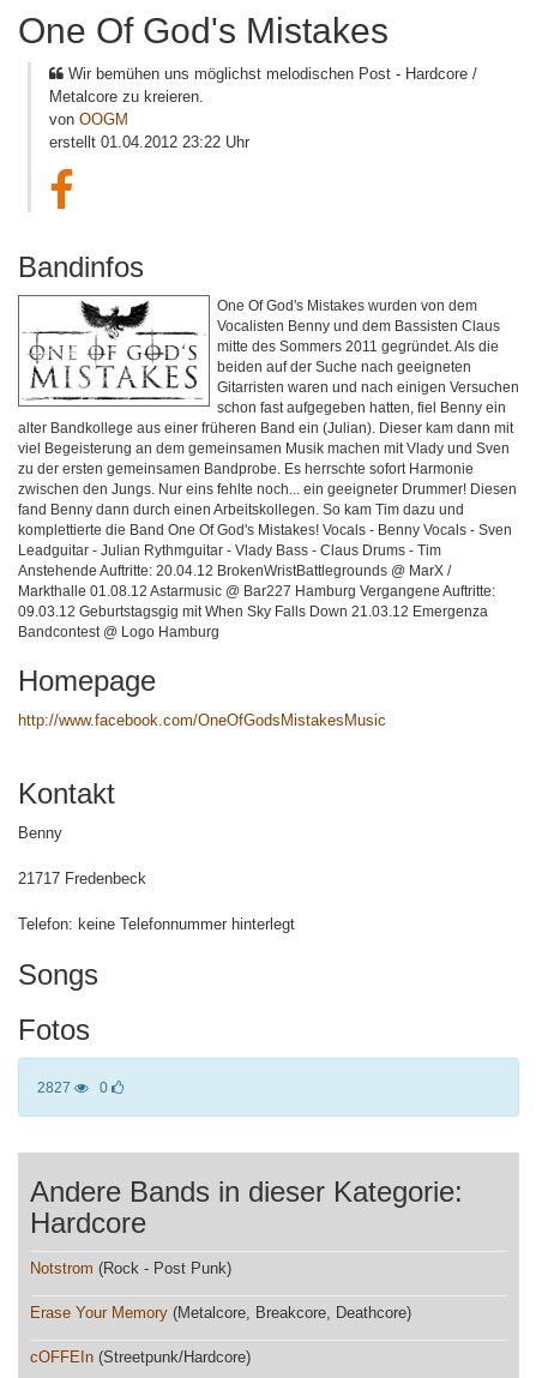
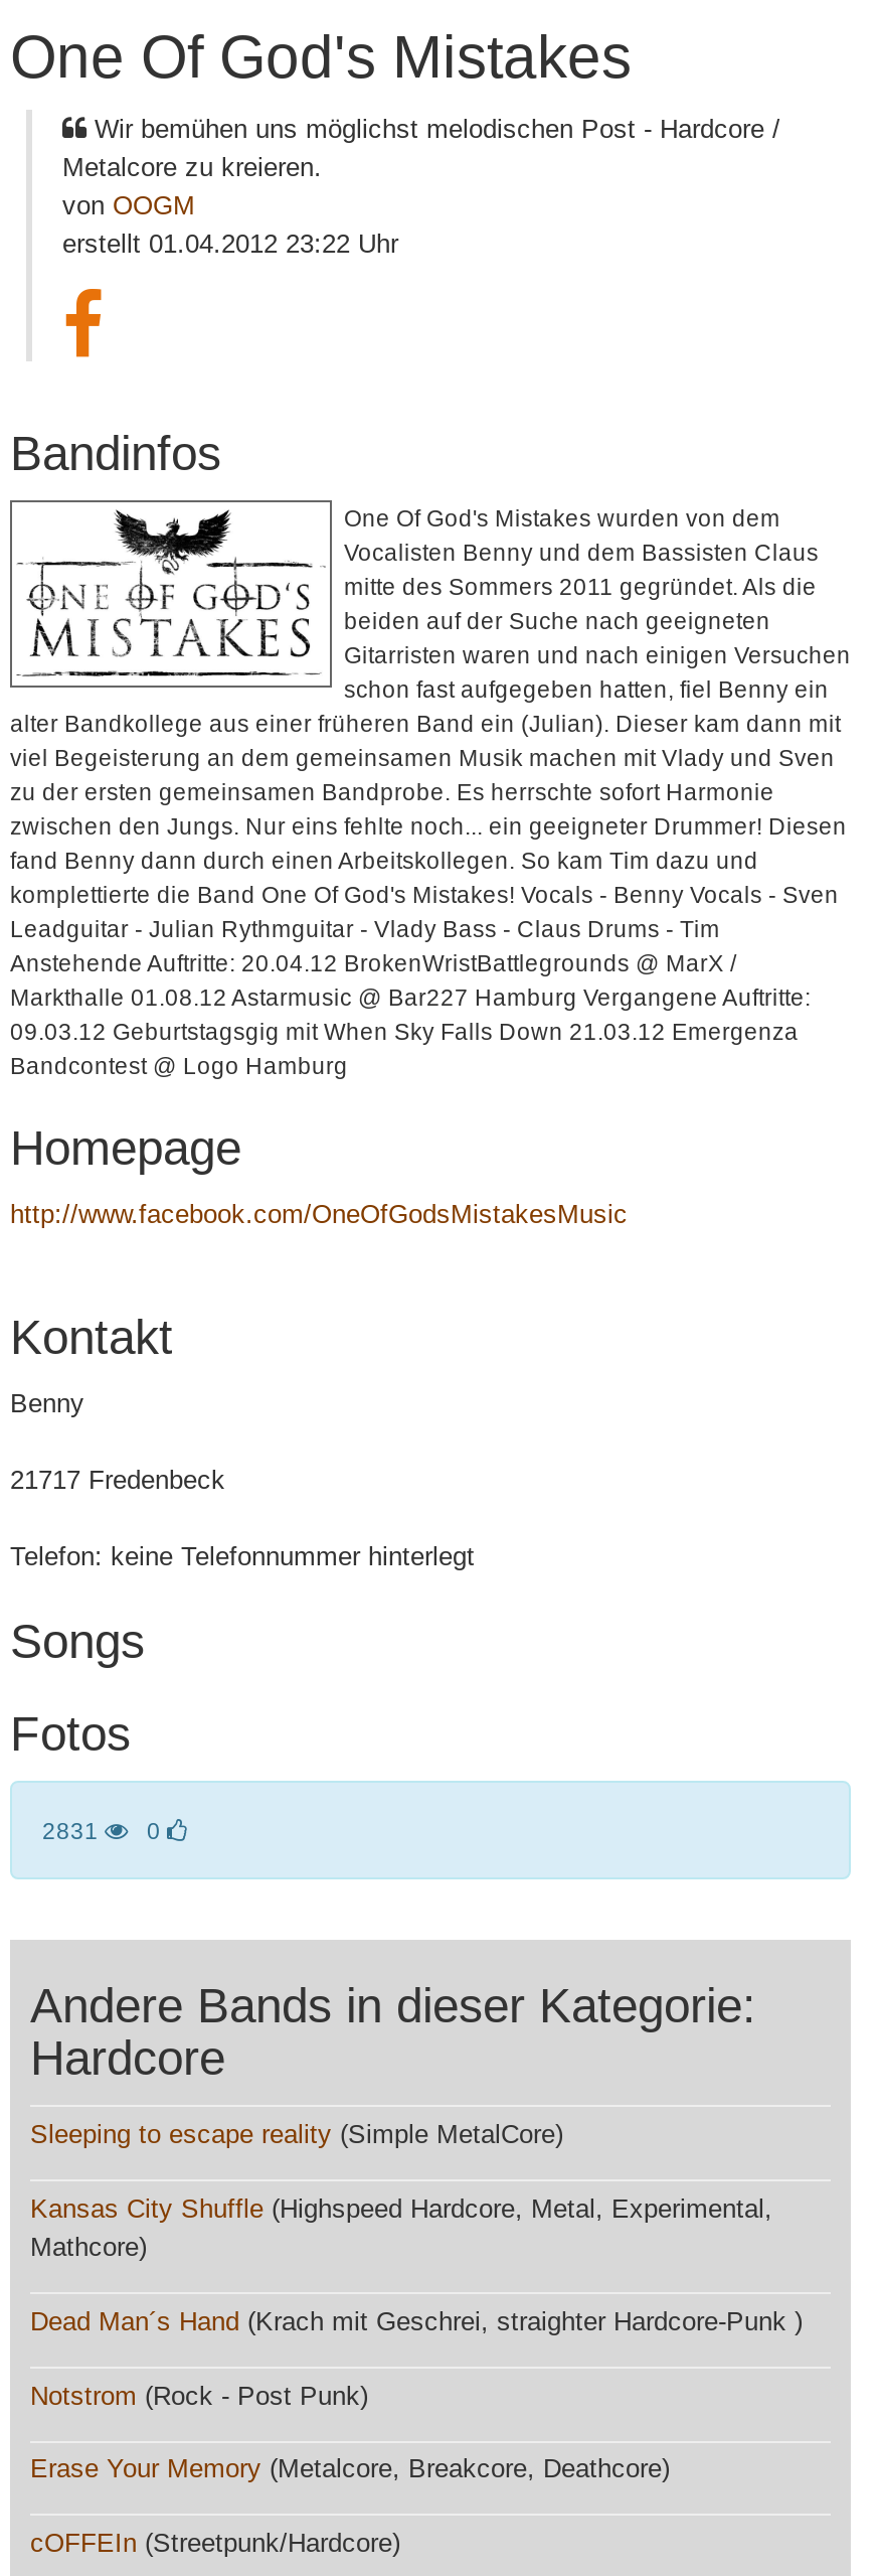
- 2827 0
+ 2831 0

+ Sleeping to escape reality (Simple MetalCore)
+ Kansas City Shuffle (Highspeed Hardcore, Metal, Experimental,
+ Mathcore)
+ Dead Man´s Hand (Krach mit Geschrei, straighter Hardcore-Punk )
